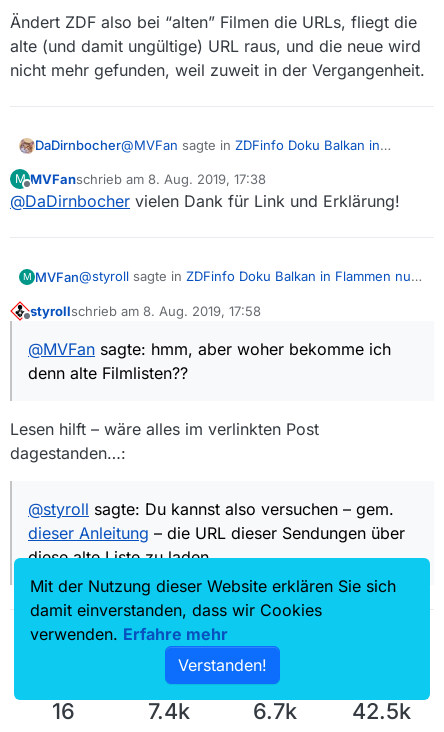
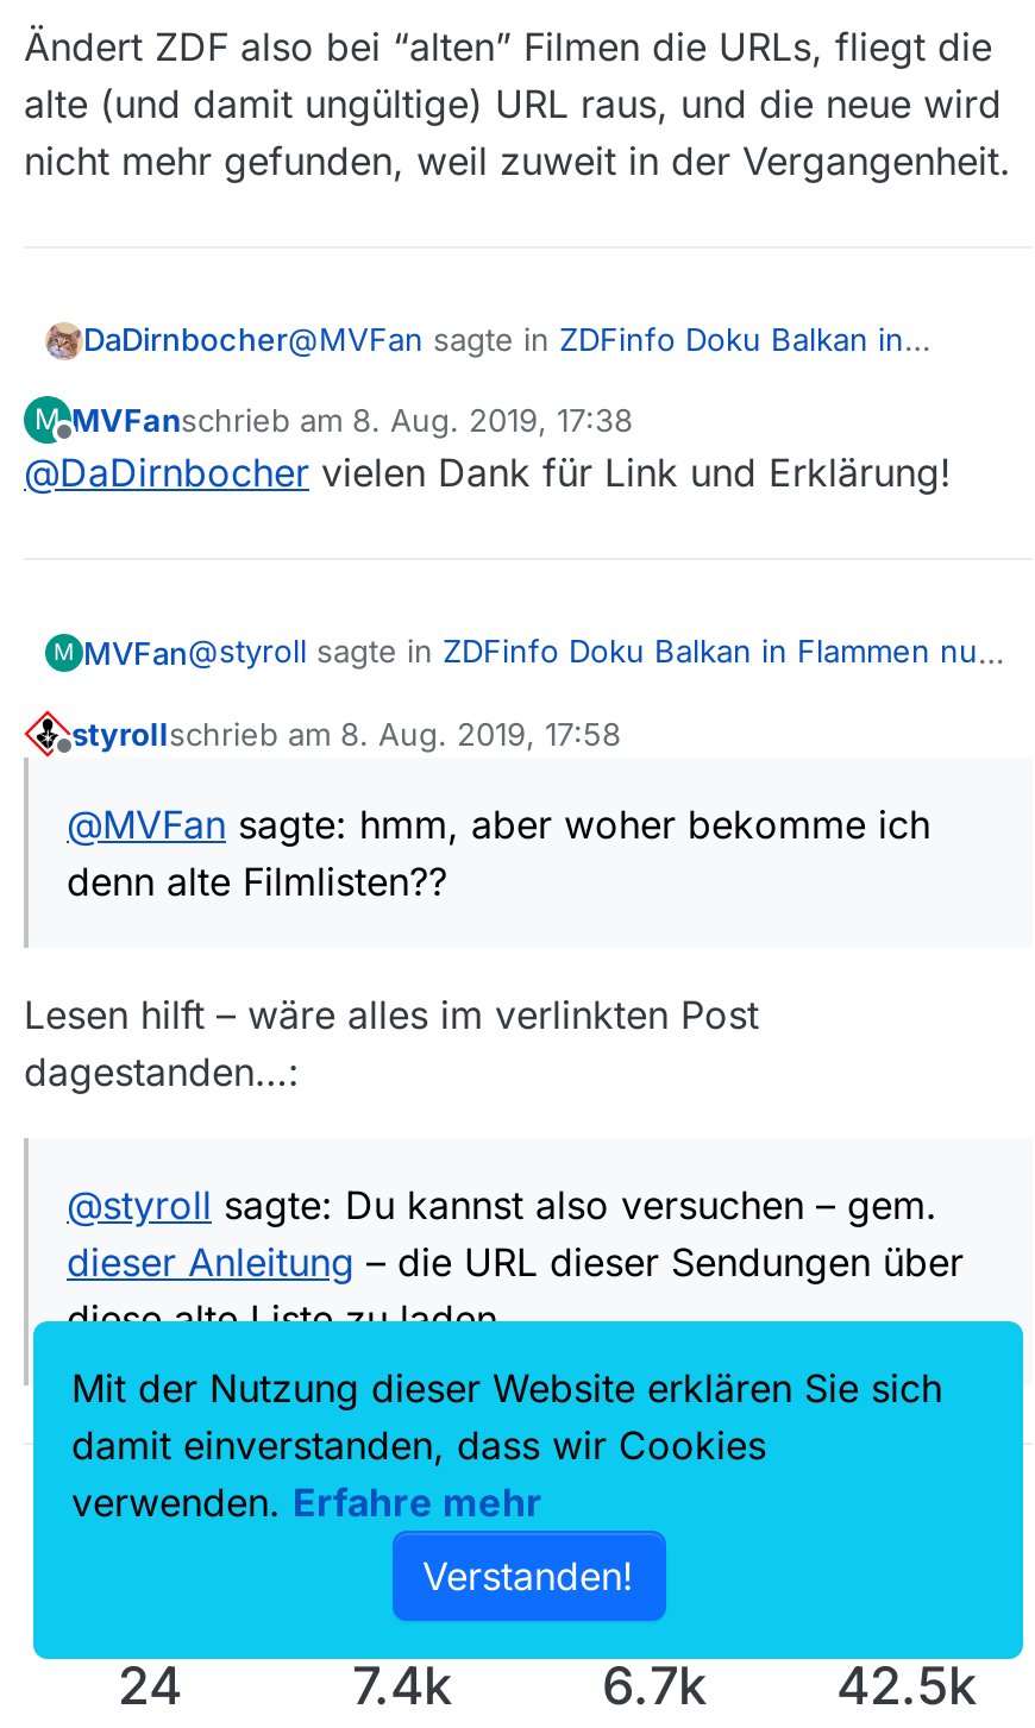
- 16
+ 24
